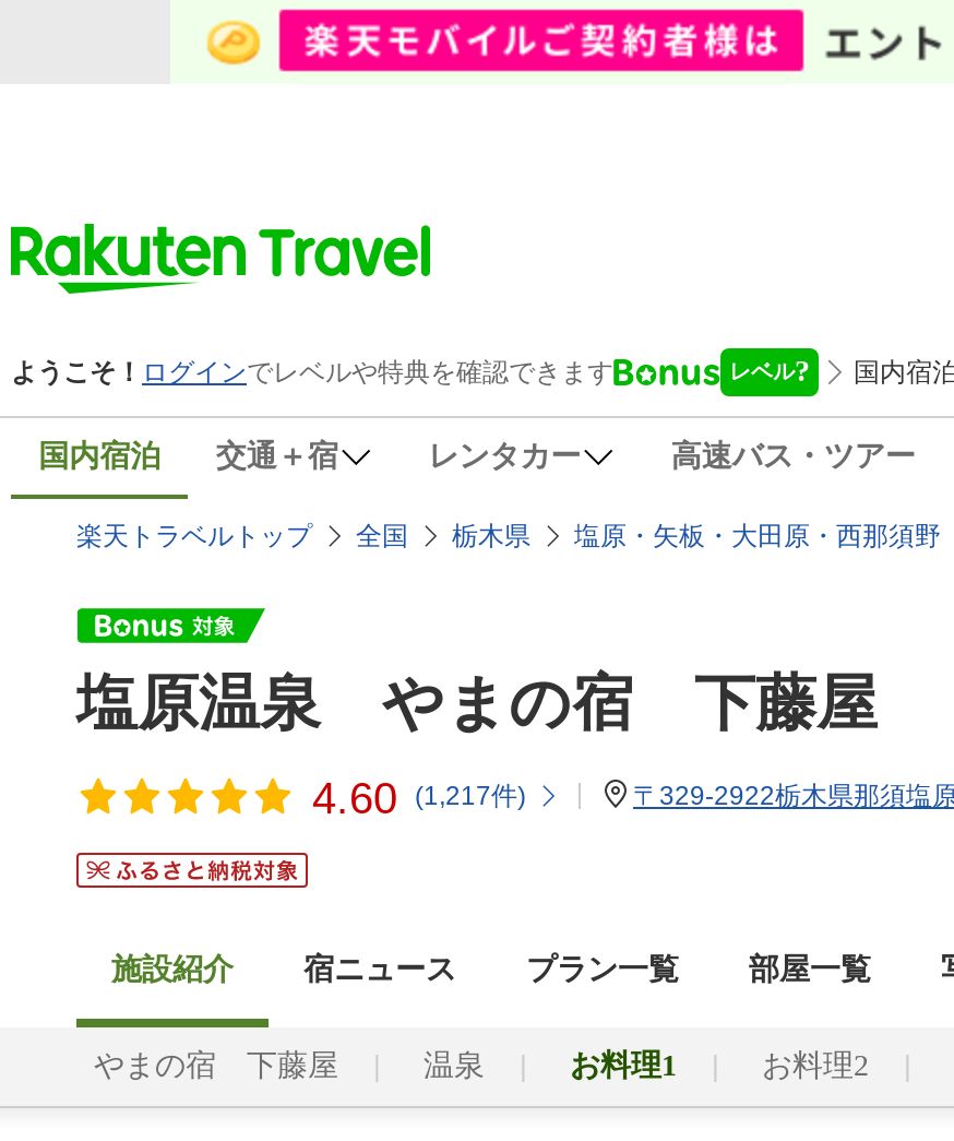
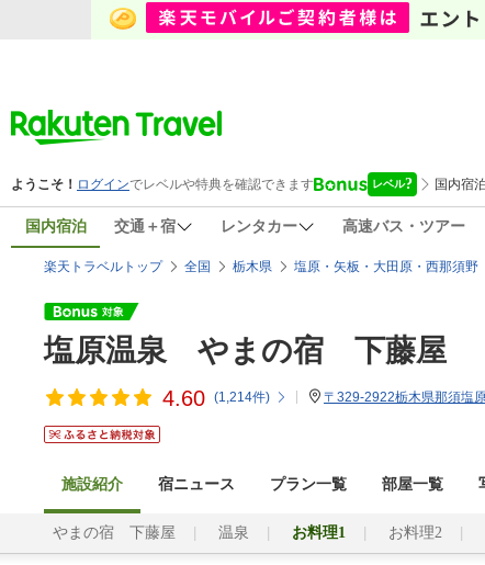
- 4.60 (1,217件)
+ 4.60 (1,214件)
